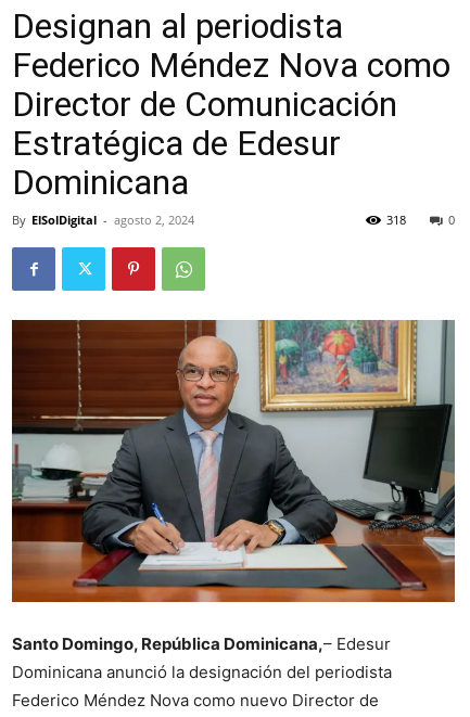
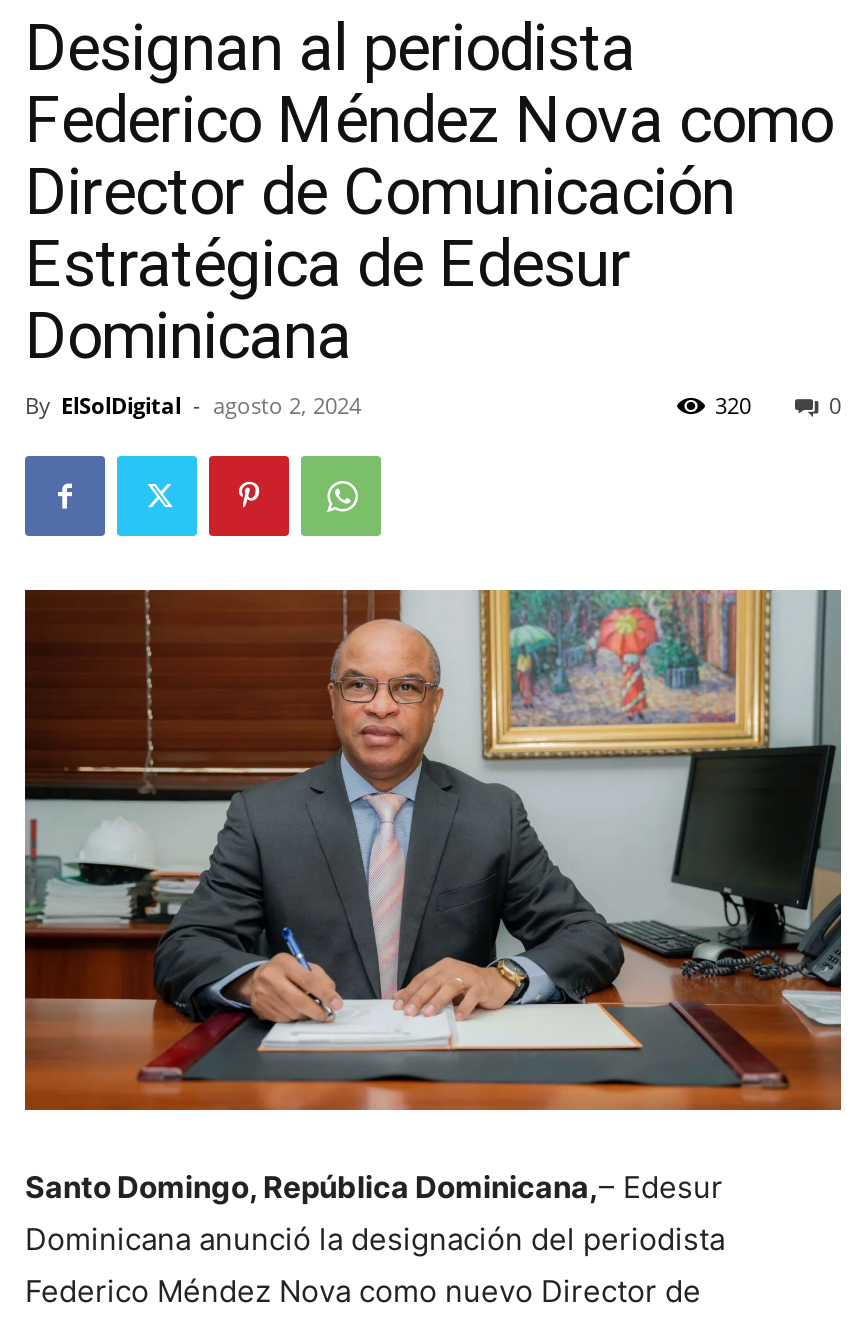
- 318
+ 320
